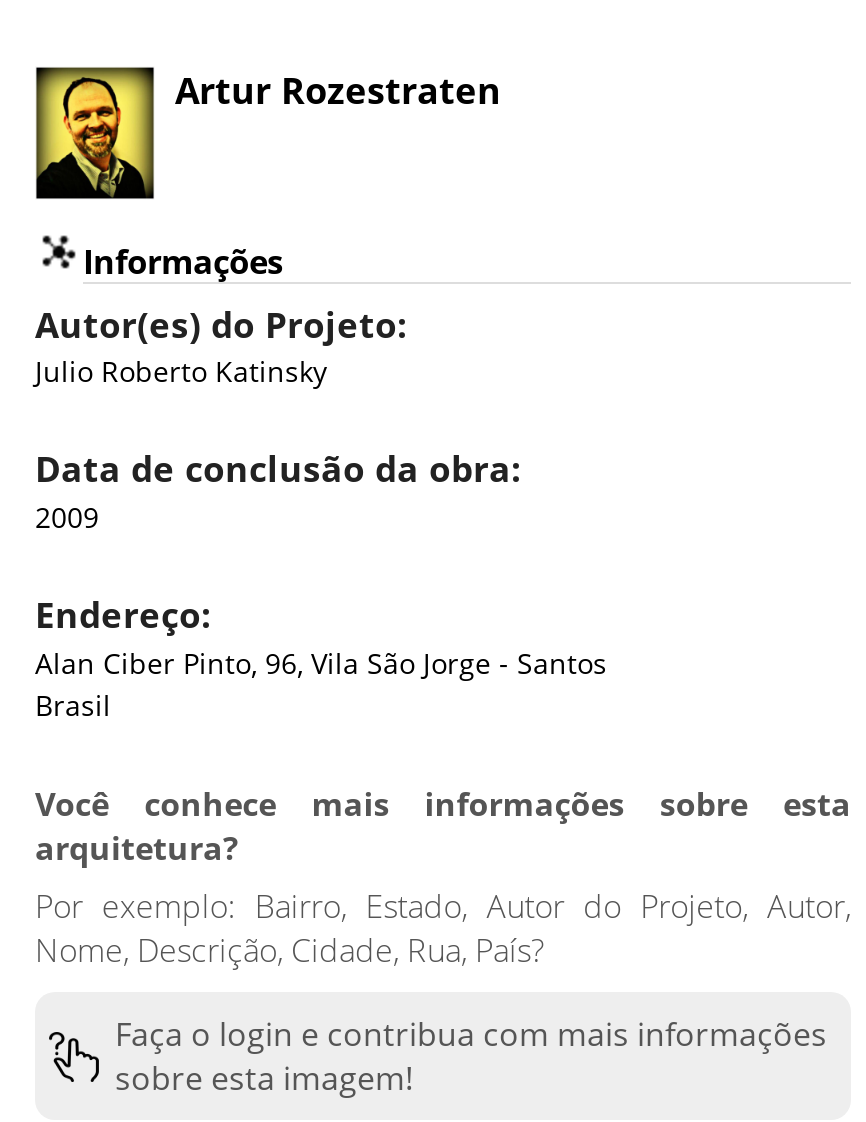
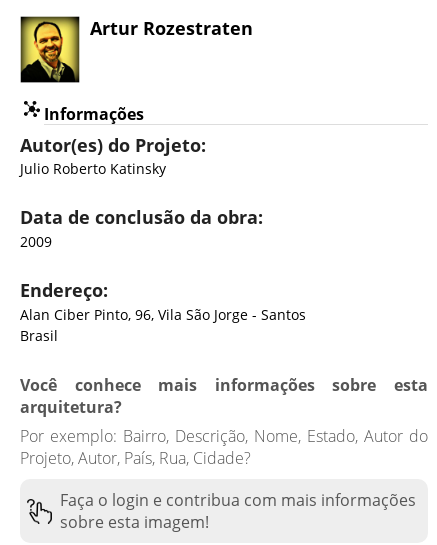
- Por exemplo: Bairro, Estado, Autor do Projeto, Autor,
+ Por exemplo: Bairro, Descrição, Nome, Estado, Autor do

- Nome, Descrição, Cidade, Rua, País?
+ Projeto, Autor, País, Rua, Cidade?
